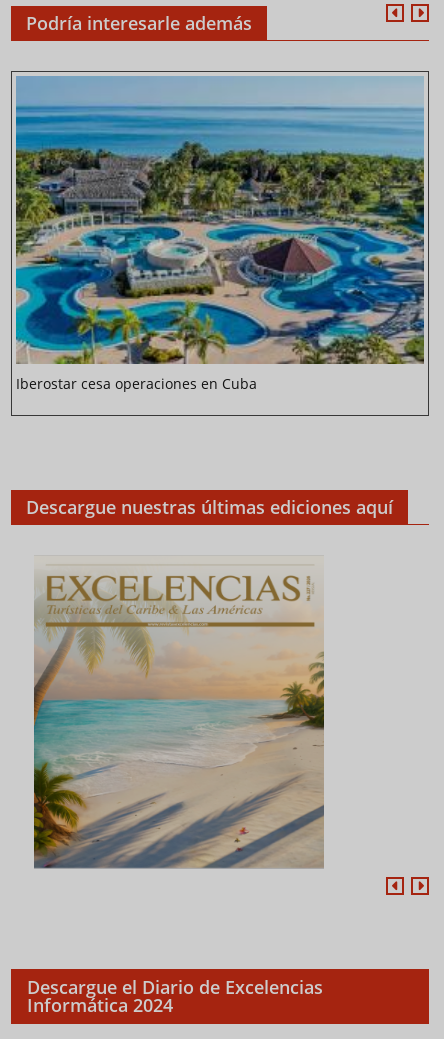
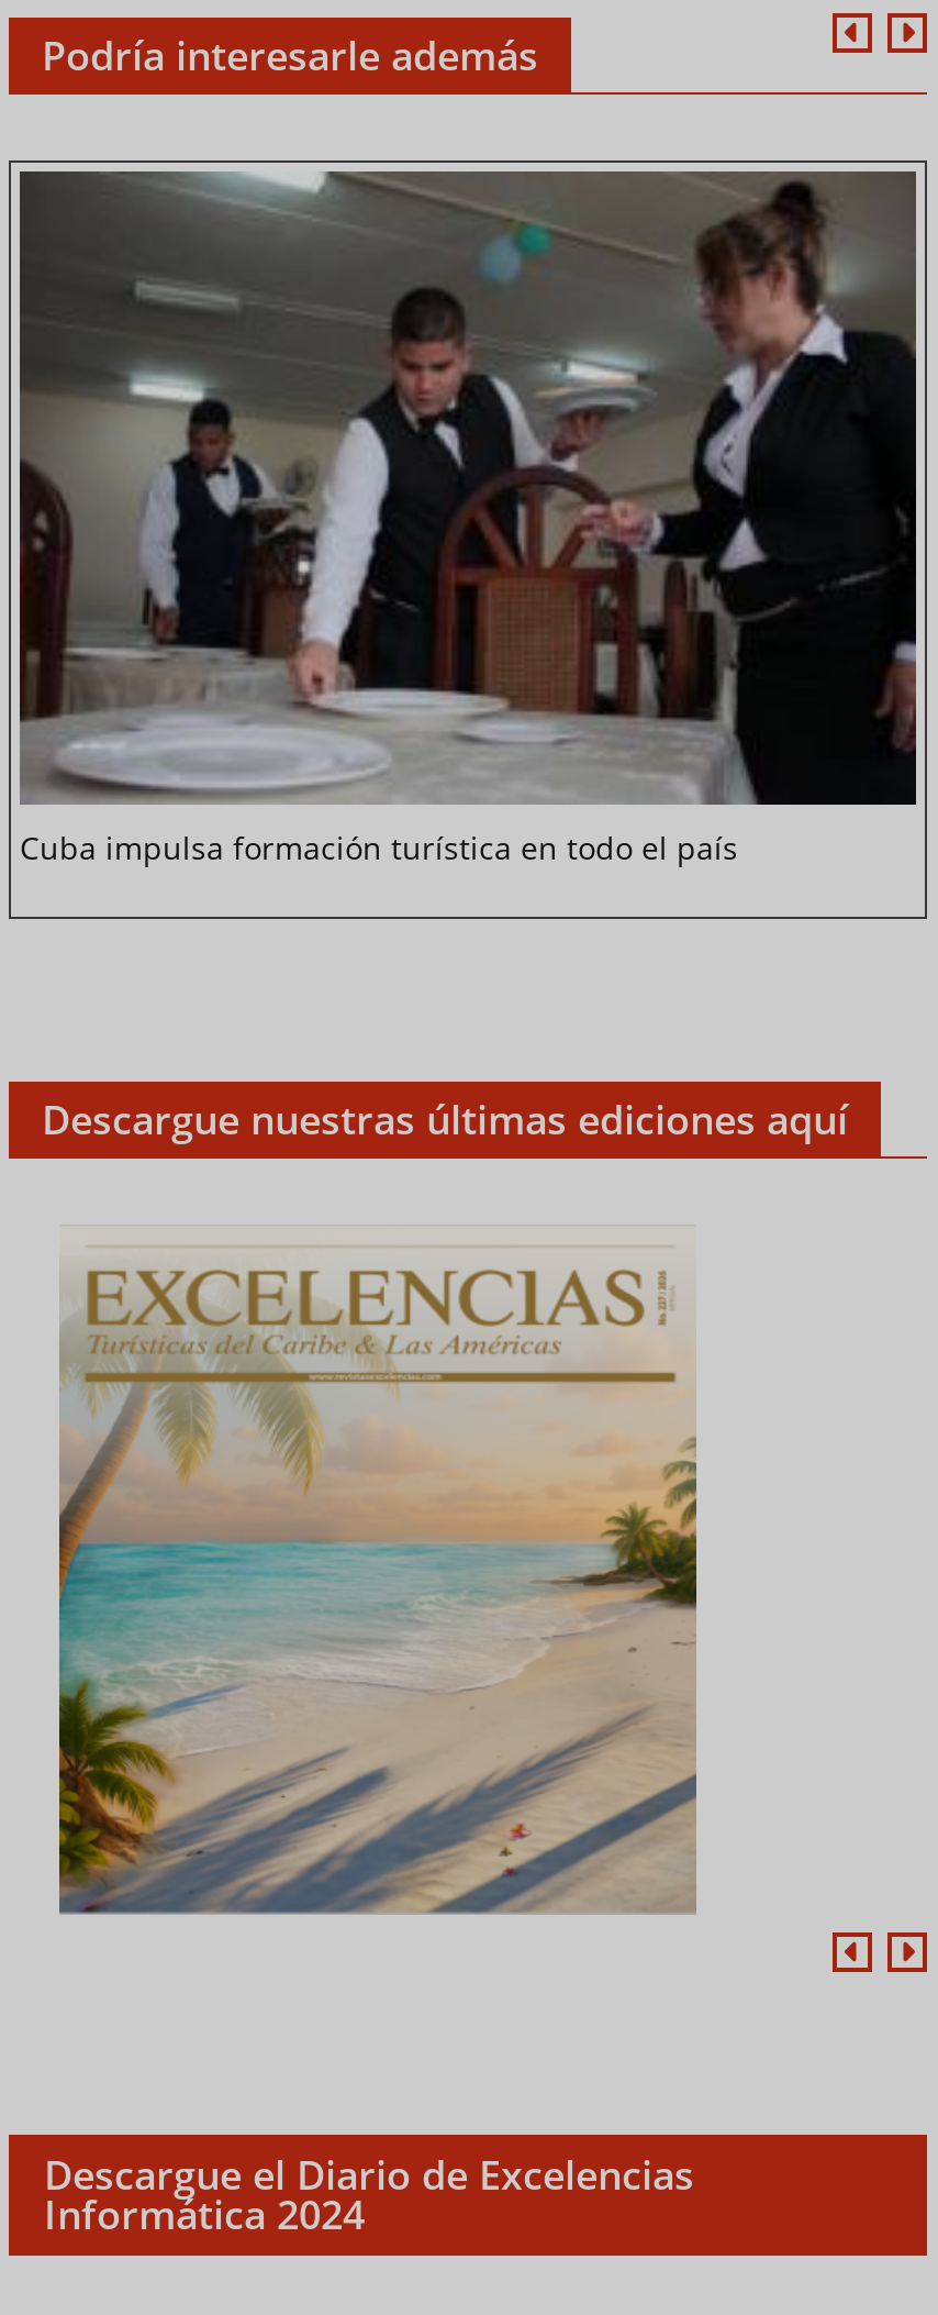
- [image]
- Iberostar cesa operaciones en Cuba
+ [image]
+ Cuba impulsa formación turística en todo el país
